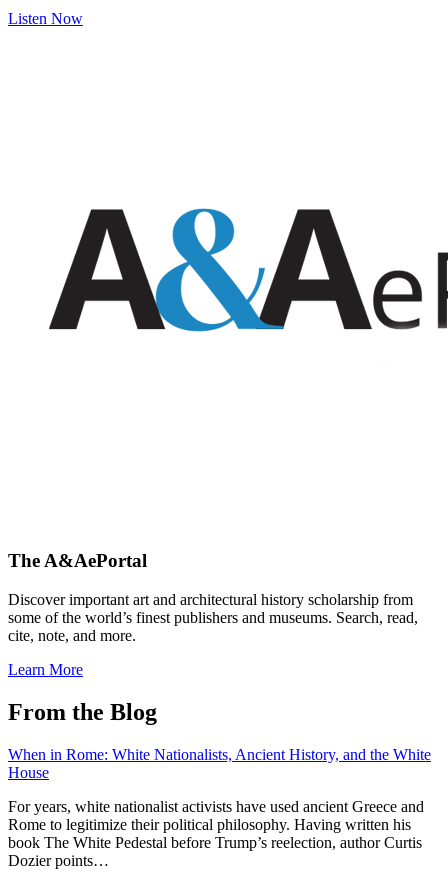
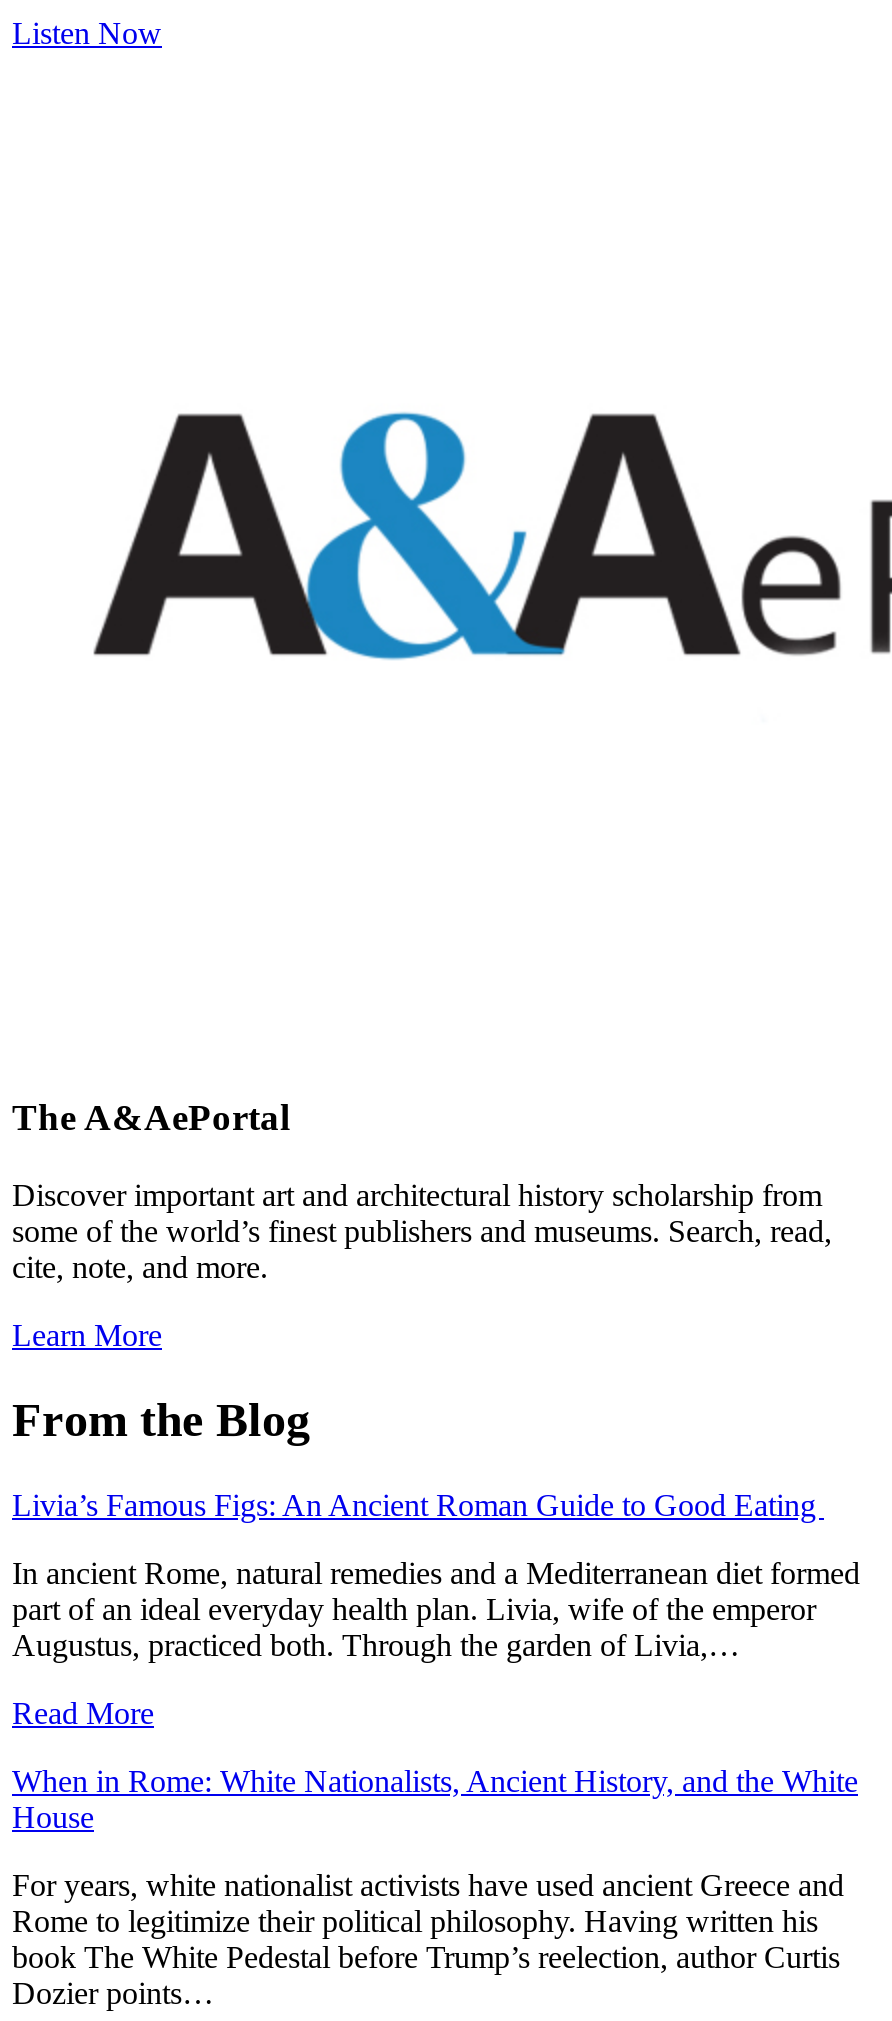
+ Livia’s Famous Figs: An Ancient Roman Guide to Good Eating
+ In ancient Rome, natural remedies and a Mediterranean diet formed
+ part of an ideal everyday health plan. Livia, wife of the emperor
+ Augustus, practiced both. Through the garden of Livia,…
+ Read More
